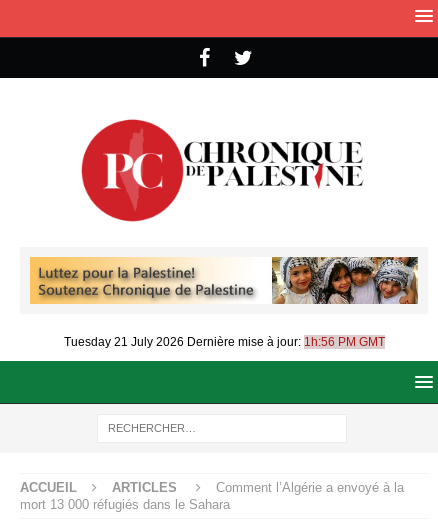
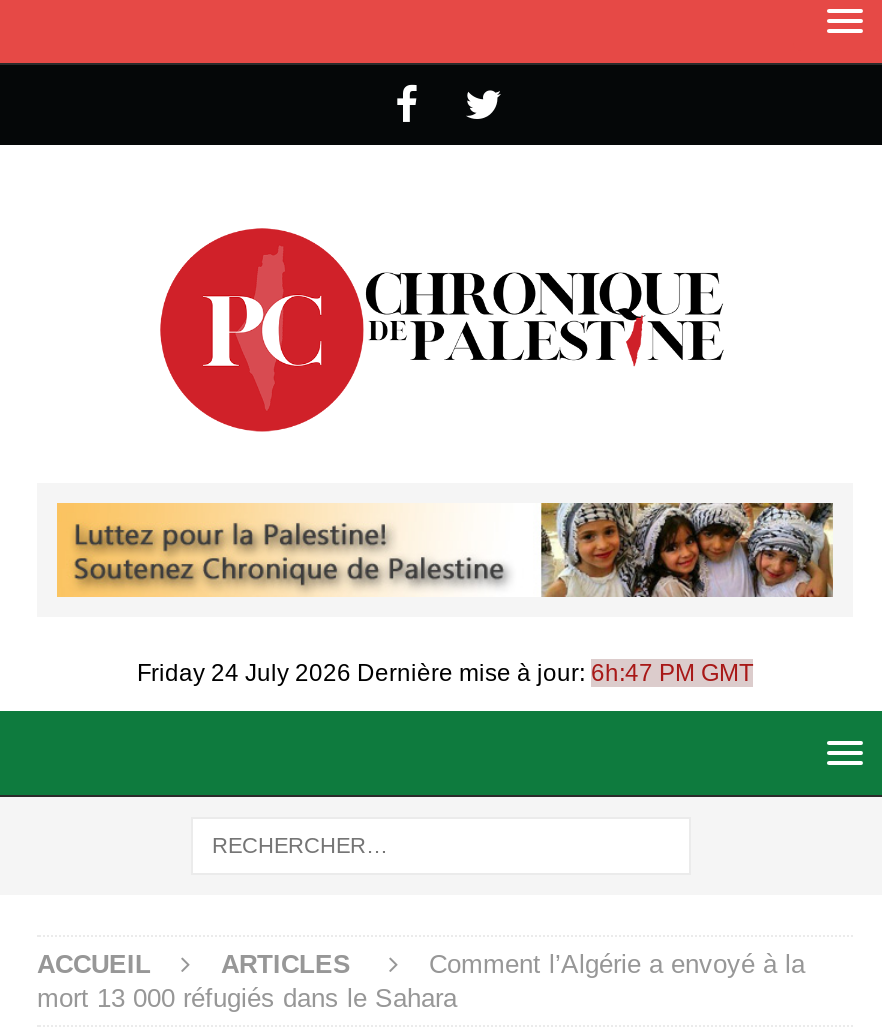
- Tuesday 21 July 2026 Dernière mise à jour: 1h:56 PM GMT
+ Friday 24 July 2026 Dernière mise à jour: 6h:47 PM GMT
